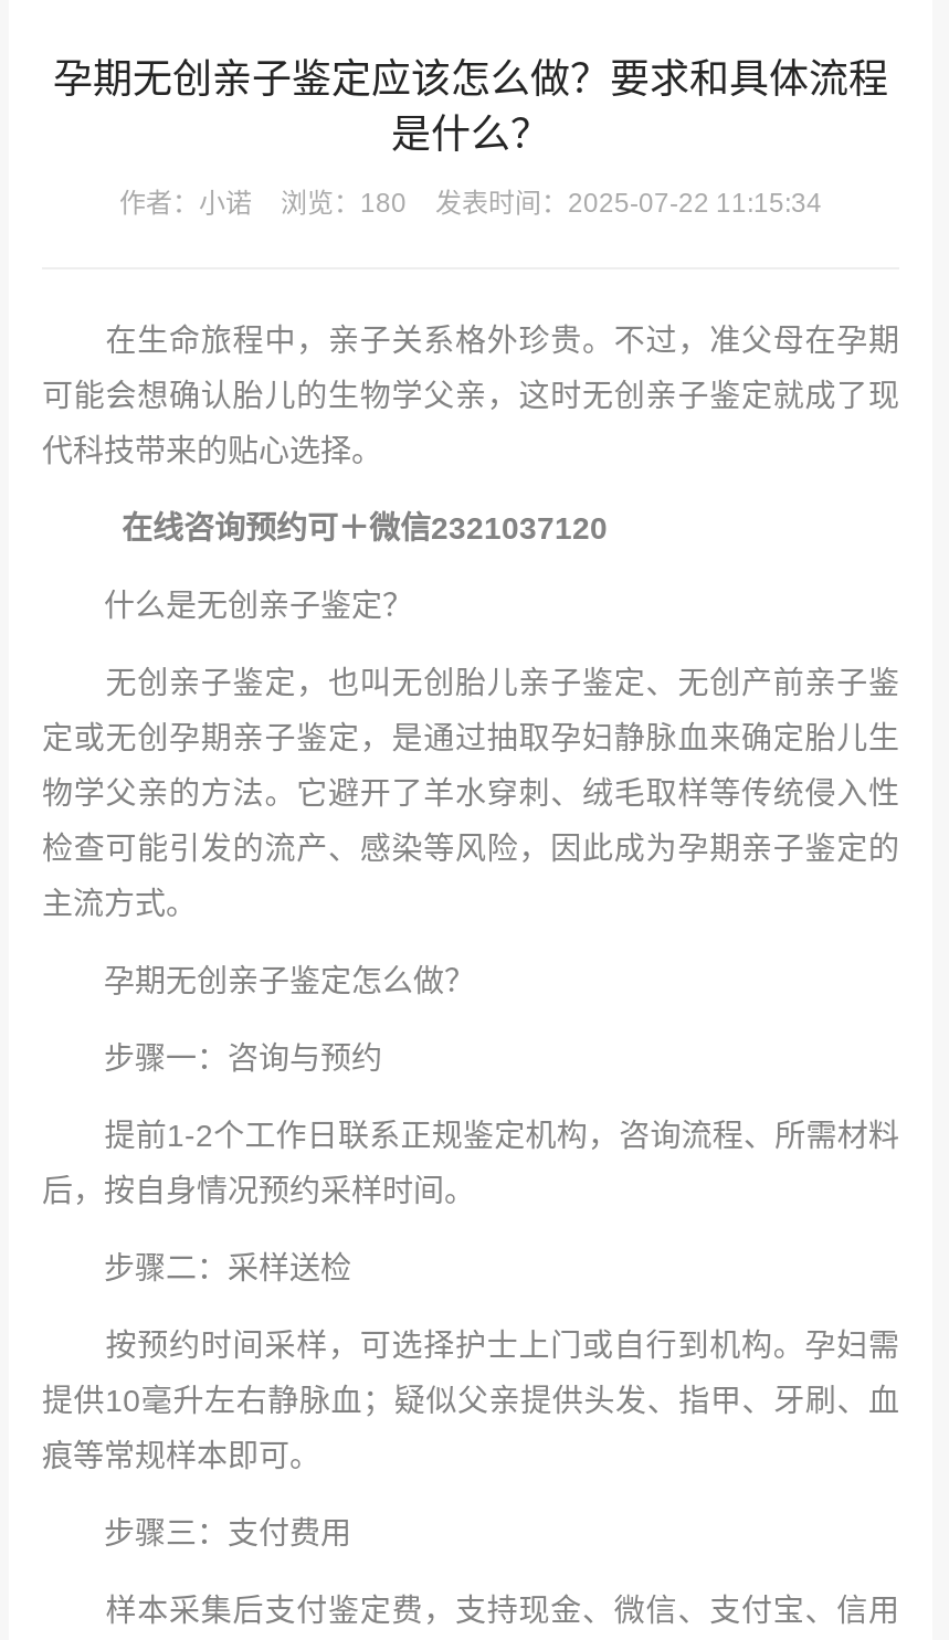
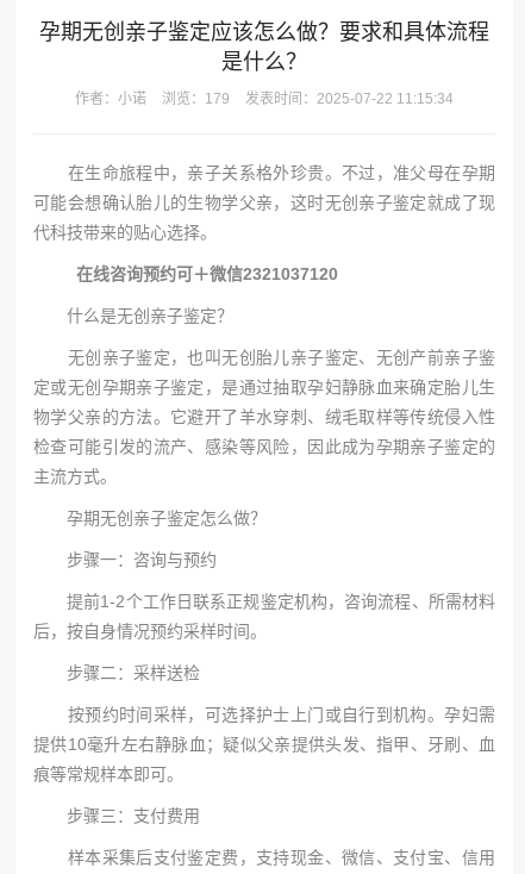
- 作者：小诺 浏览：180 发表时间：2025-07-22 11:15:34
+ 作者：小诺 浏览：179 发表时间：2025-07-22 11:15:34
